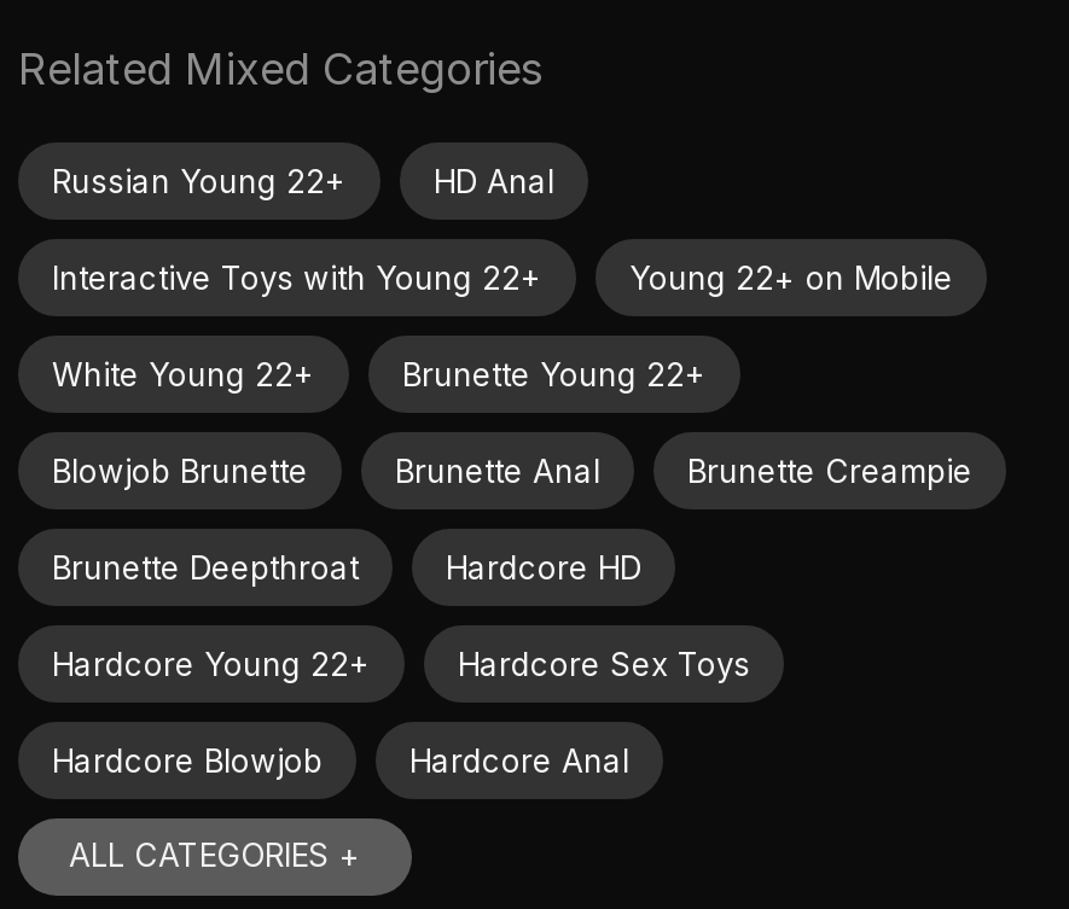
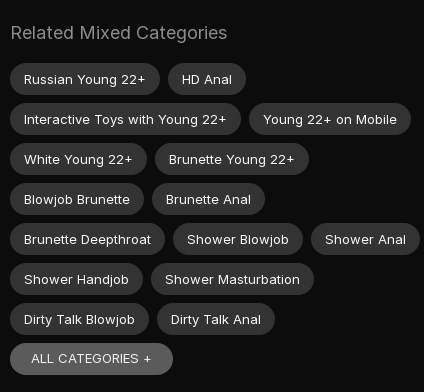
- Brunette Creampie

- Hardcore HD
+ Shower Blowjob
+ Shower Anal

- Hardcore Young 22+
- Hardcore Sex Toys
+ Shower Handjob
+ Shower Masturbation

- Hardcore Blowjob
- Hardcore Anal
+ Dirty Talk Blowjob
+ Dirty Talk Anal
